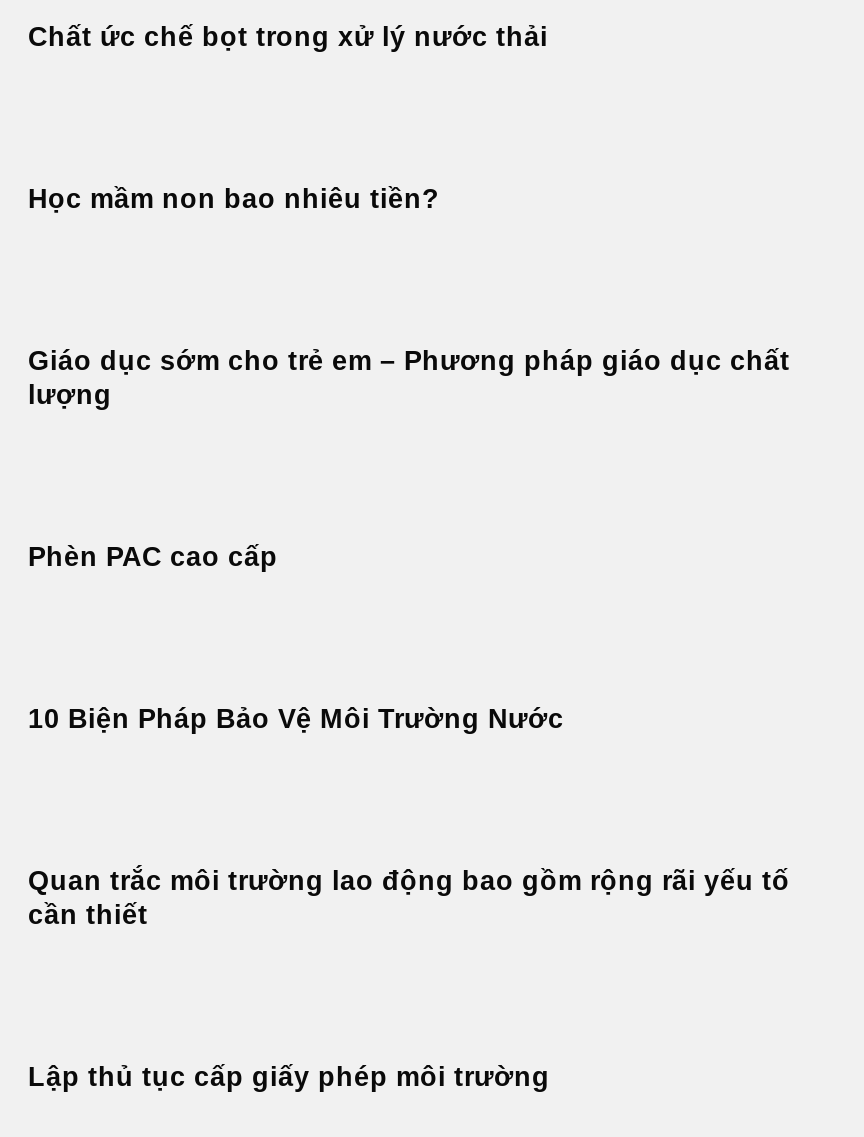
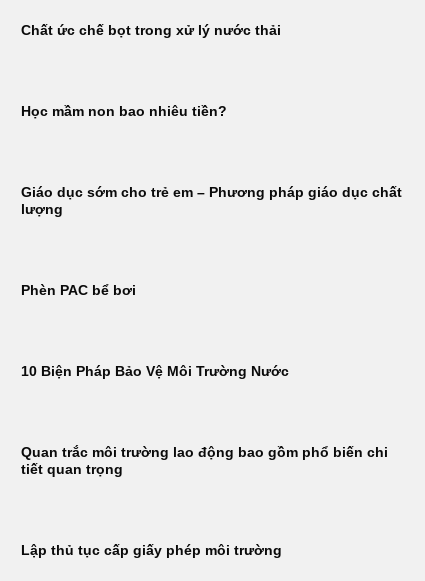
- Phèn PAC cao cấp
+ Phèn PAC bể bơi

- Quan trắc môi trường lao động bao gồm rộng rãi yếu tố
- cần thiết
+ Quan trắc môi trường lao động bao gồm phổ biến chi
+ tiết quan trọng
